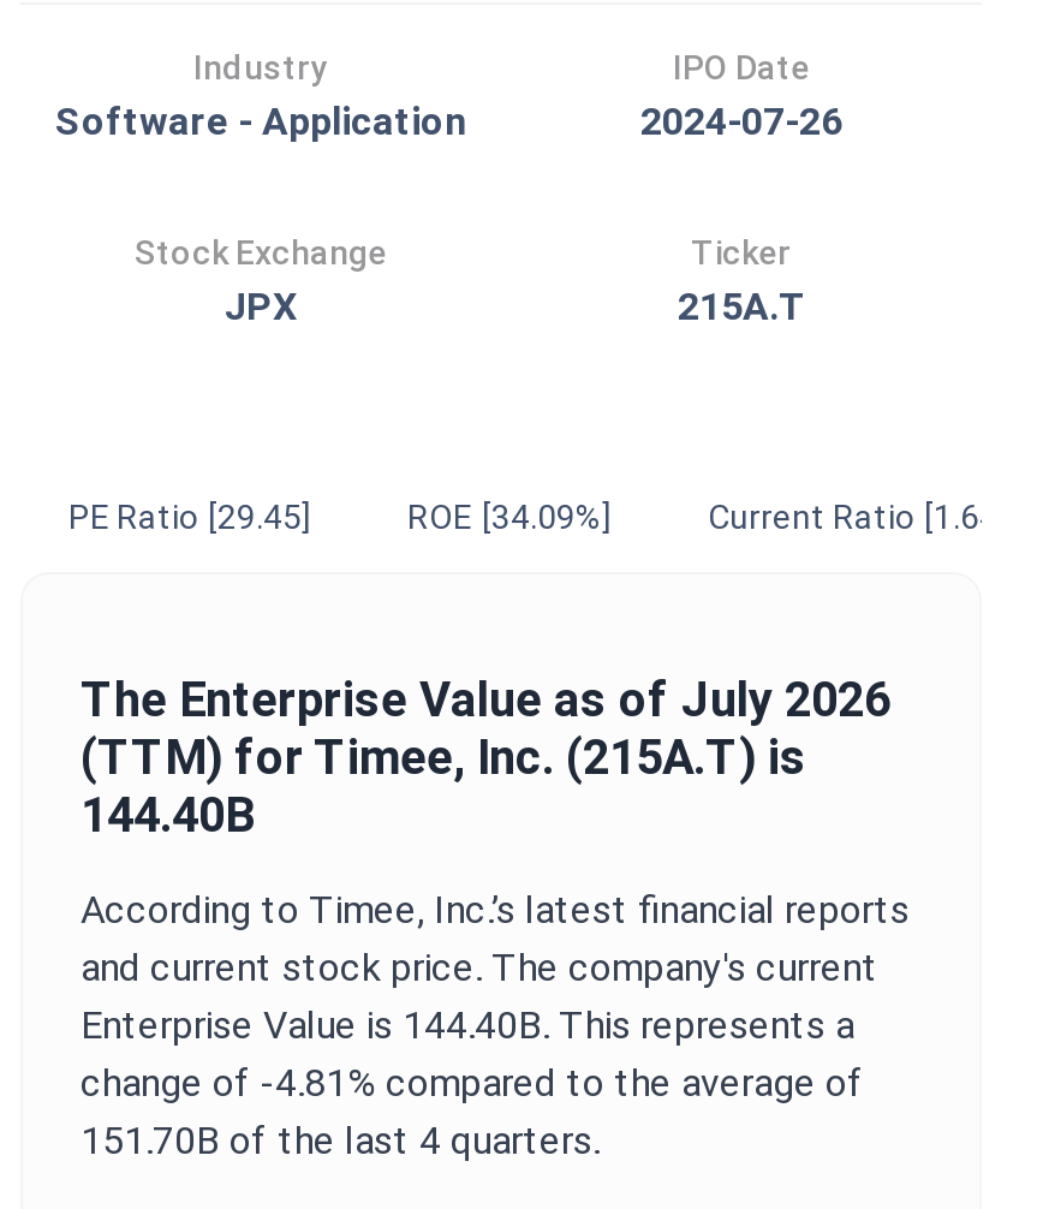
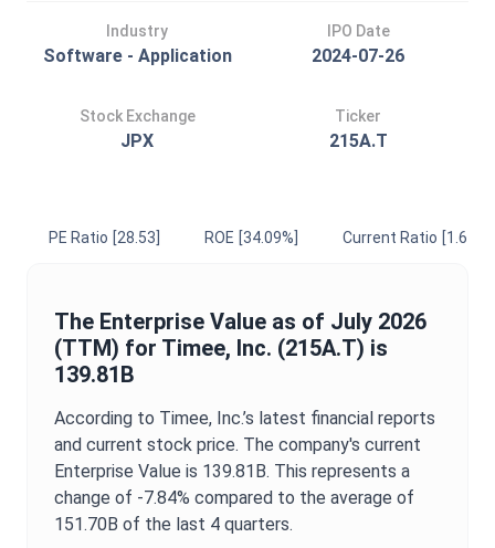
- PE Ratio [29.45]
+ PE Ratio [28.53]

- 144.40B
+ 139.81B

- Enterprise Value is 144.40B. This represents a
+ Enterprise Value is 139.81B. This represents a

- change of -4.81% compared to the average of
+ change of -7.84% compared to the average of
